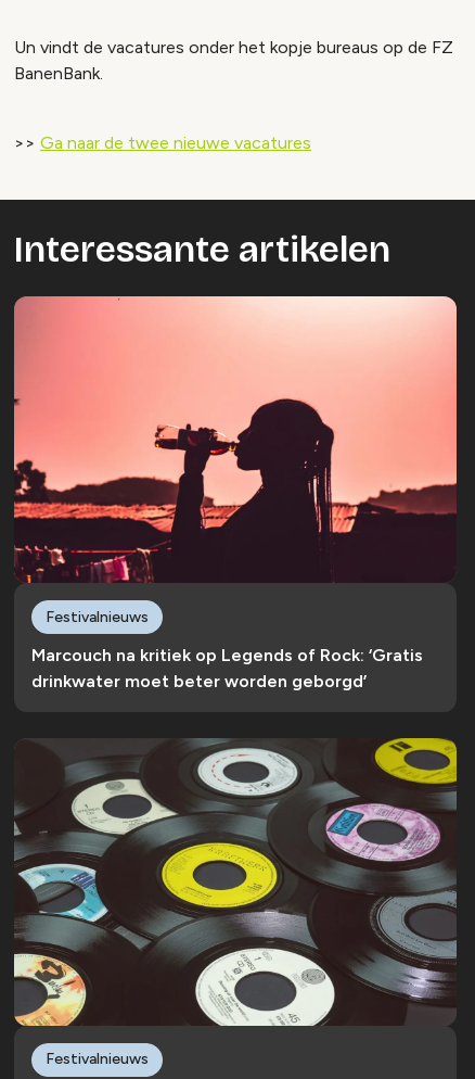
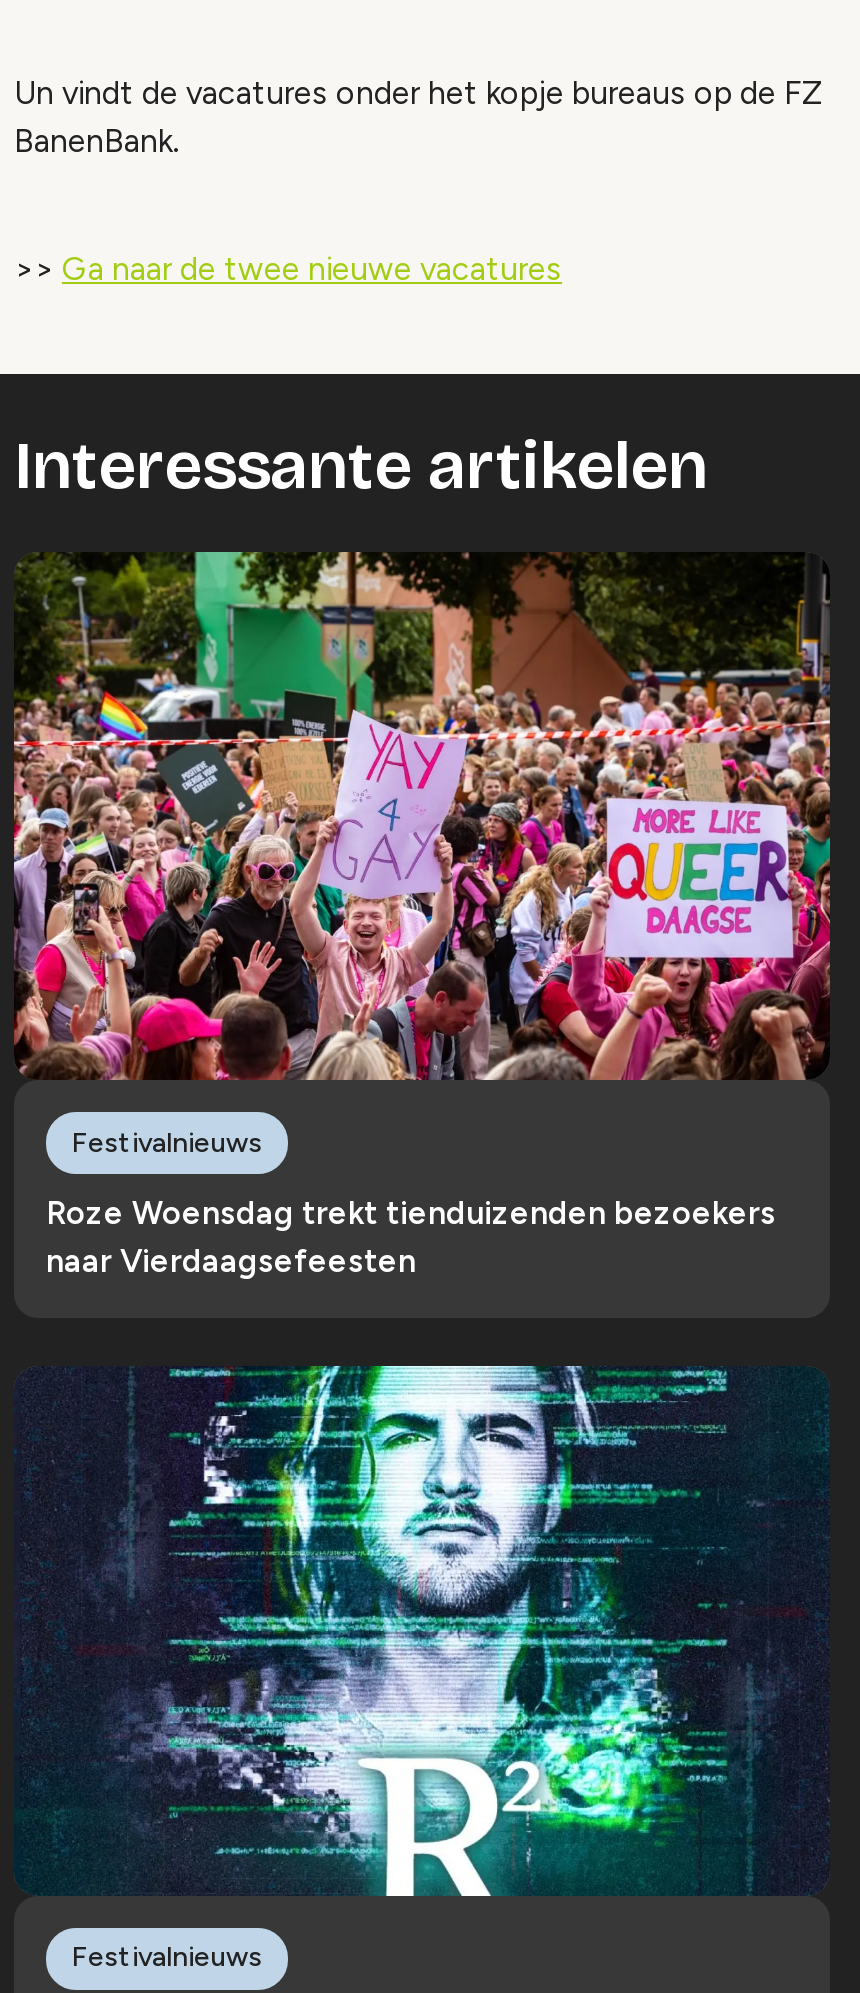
- [image]
+ [image]

- Marcouch na kritiek op Legends of Rock: ‘Gratis
- drinkwater moet beter worden geborgd’
+ Roze Woensdag trekt tienduizenden bezoekers
+ naar Vierdaagsefeesten

- [image]
+ [image]
